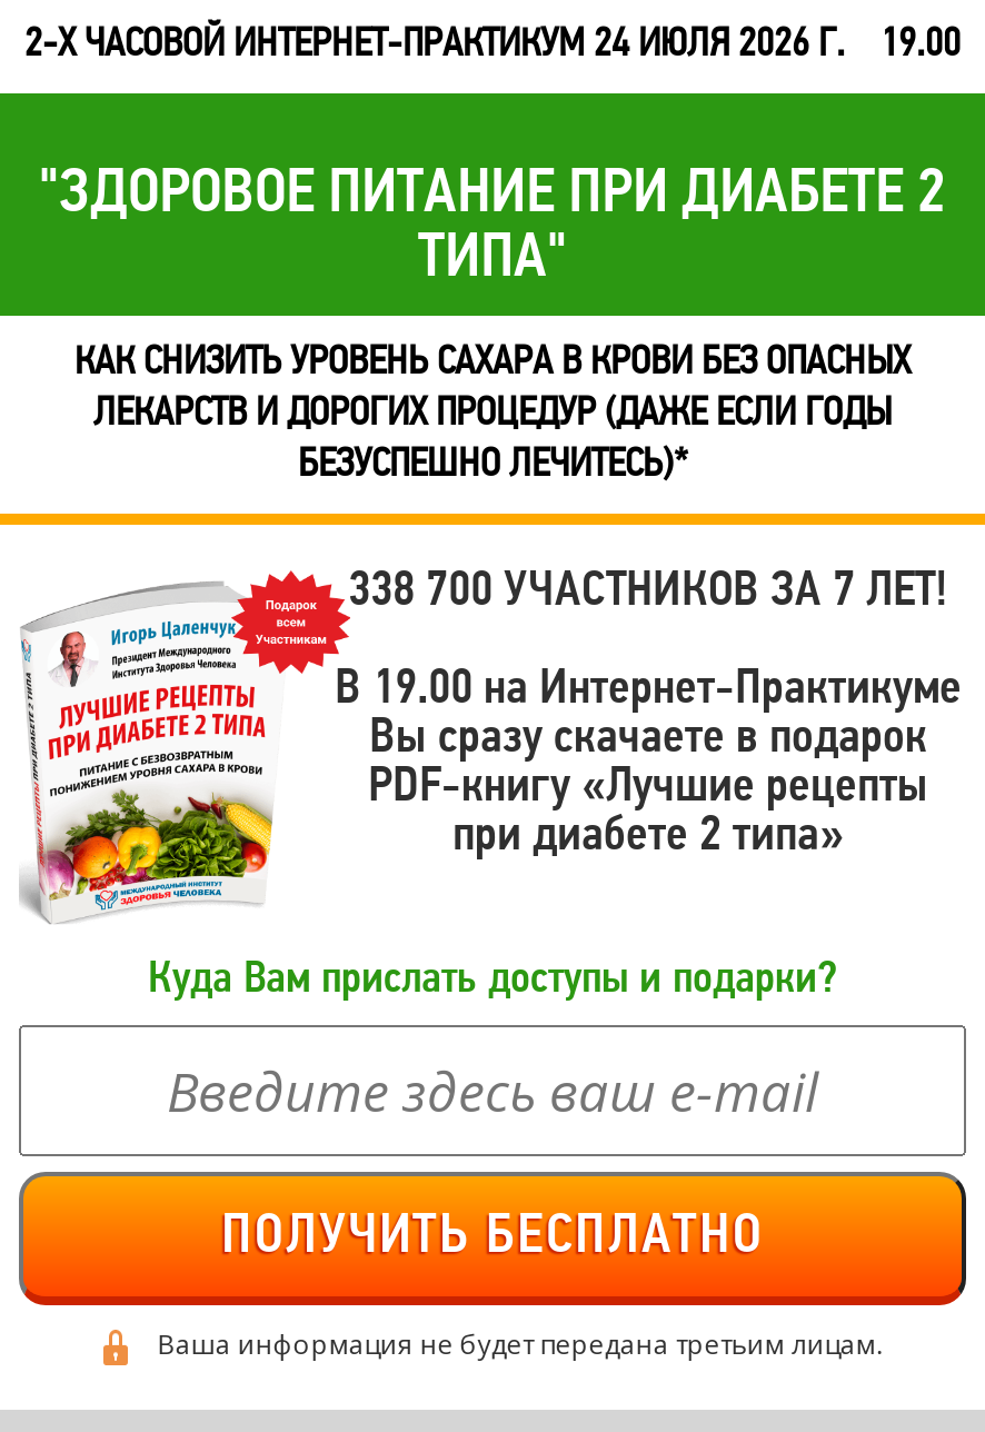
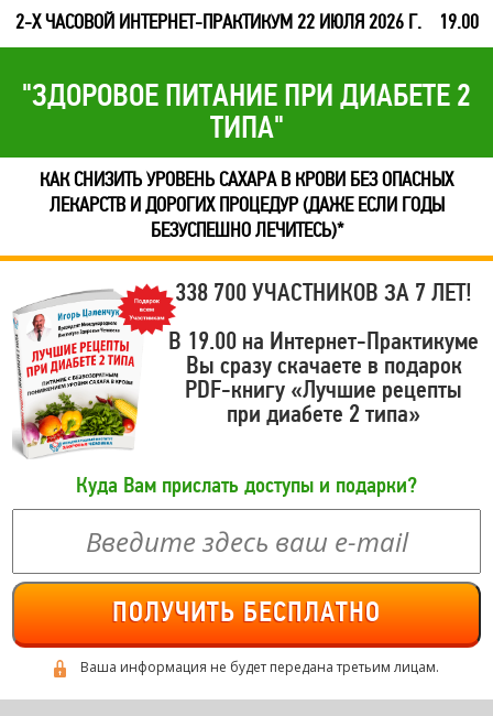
- 2-Х ЧАСОВОЙ ИНТЕРНЕТ-ПРАКТИКУМ 24 ИЮЛЯ 2026 Г. 19.00
+ 2-Х ЧАСОВОЙ ИНТЕРНЕТ-ПРАКТИКУМ 22 ИЮЛЯ 2026 Г. 19.00
